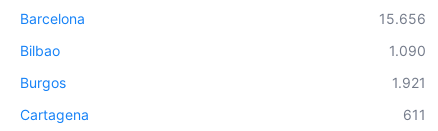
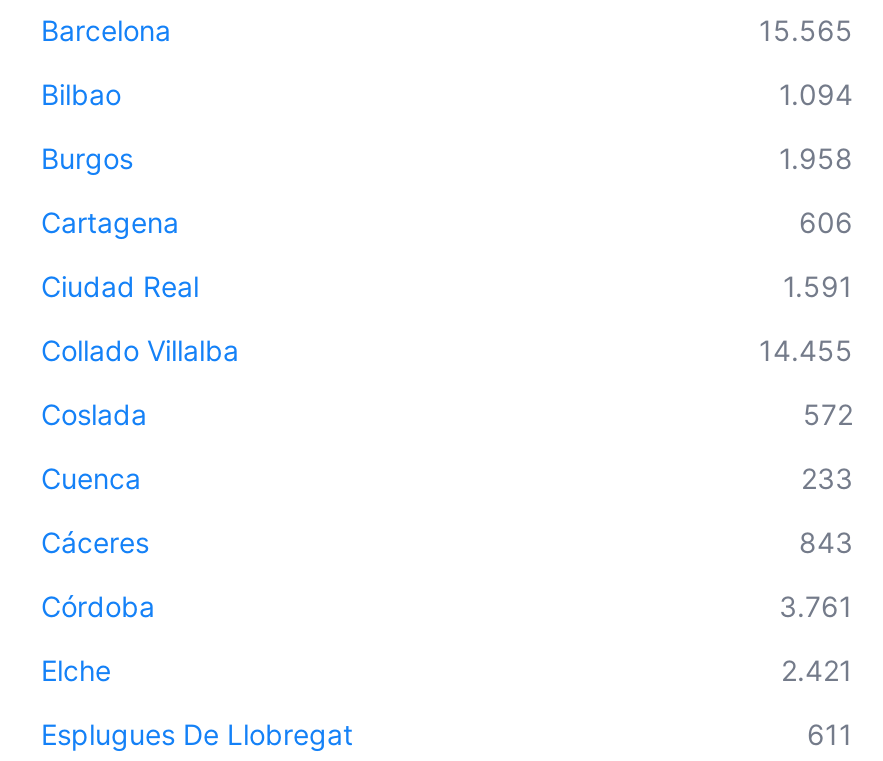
- 15.656
+ 15.565

- 1.090
+ 1.094

- 1.921
+ 1.958

+ 606
+ Ciudad Real
+ 1.591
+ Collado Villalba
+ 14.455
+ Coslada
+ 572
+ Cuenca
+ 233
+ Cáceres
+ 843
+ Córdoba
+ 3.761
+ Elche
+ 2.421
+ Esplugues De Llobregat
